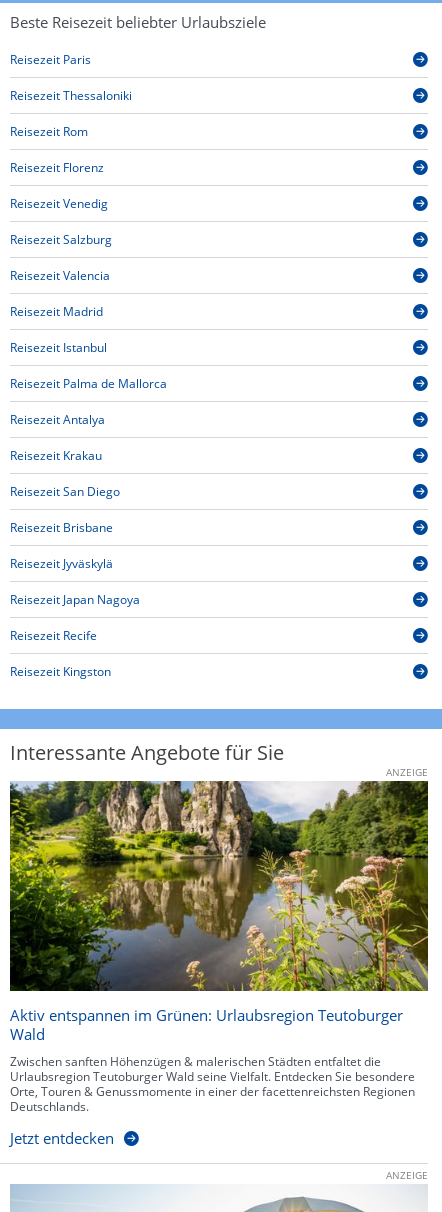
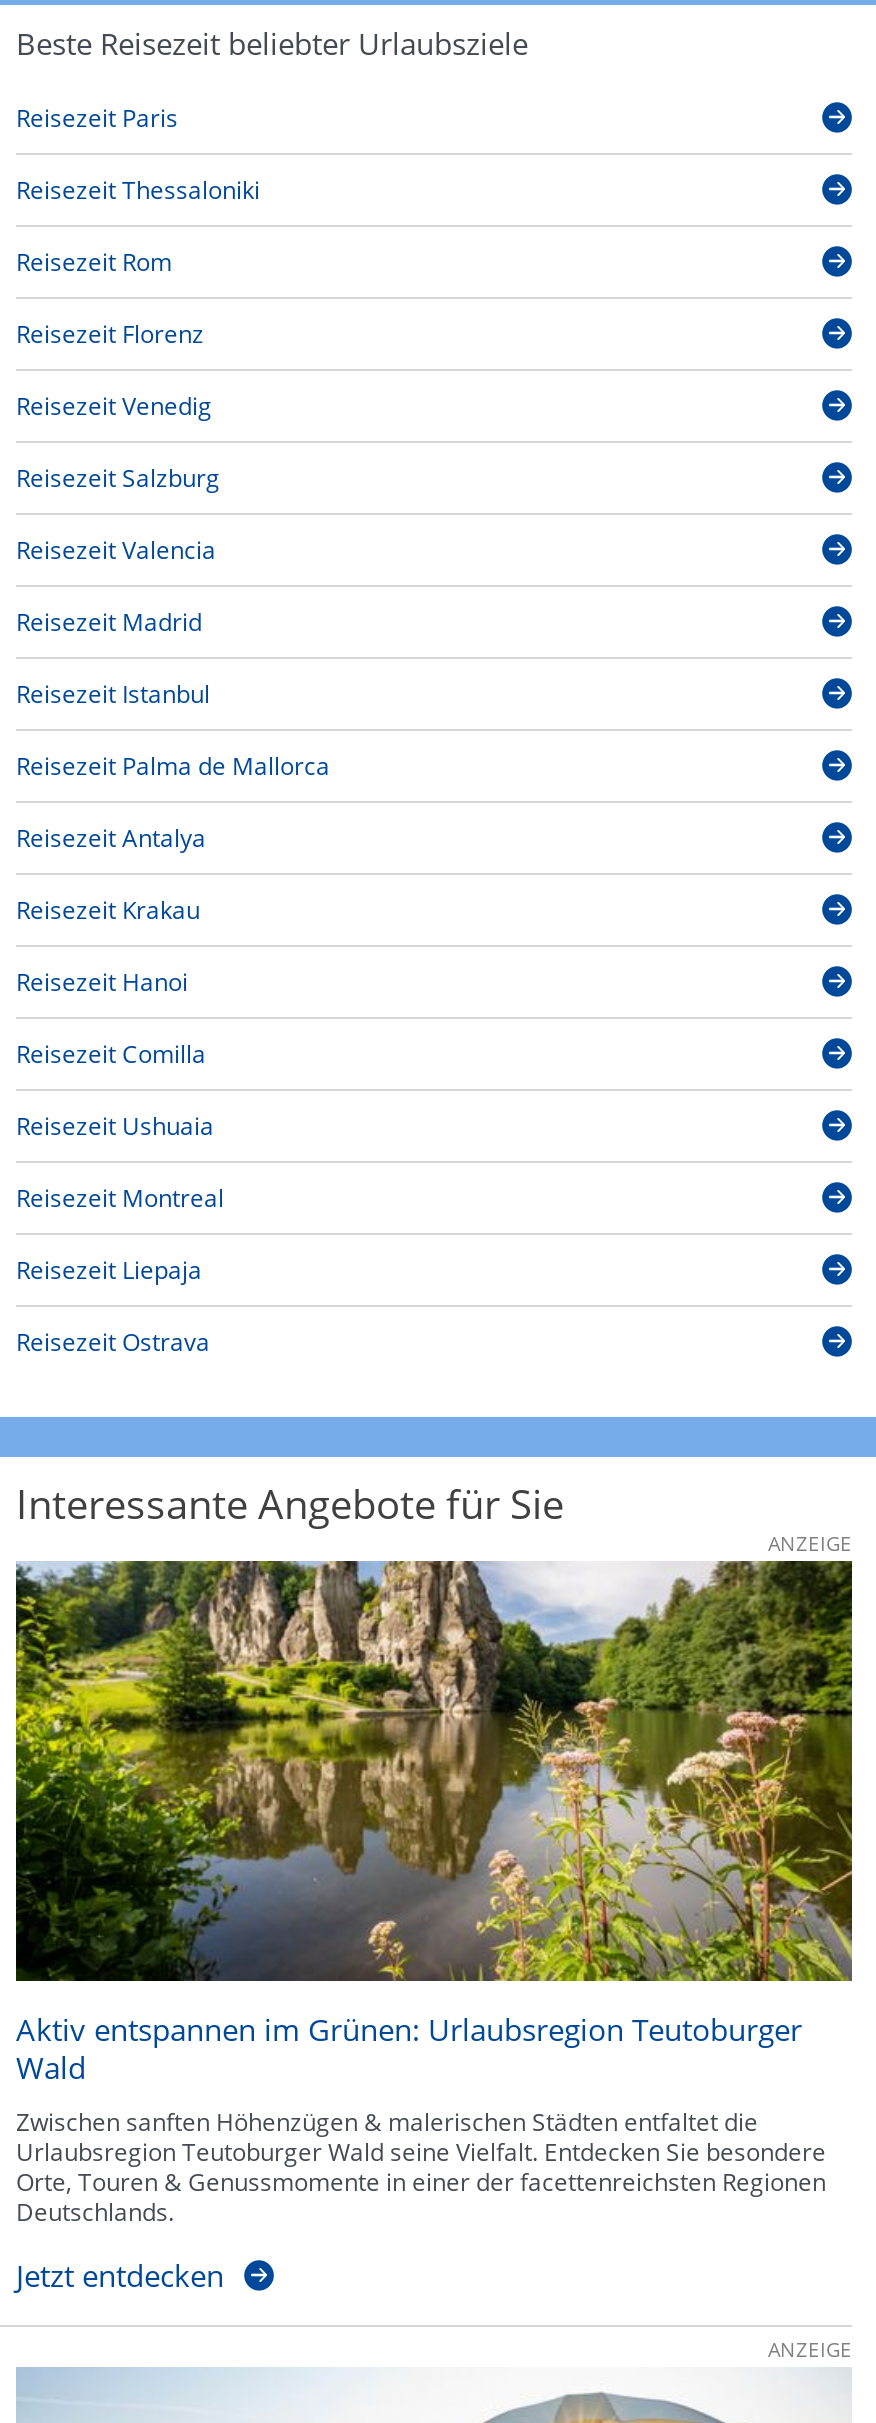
- Reisezeit San Diego
+ Reisezeit Hanoi

- Reisezeit Brisbane
+ Reisezeit Comilla

- Reisezeit Jyväskylä
+ Reisezeit Ushuaia

- Reisezeit Japan Nagoya
+ Reisezeit Montreal

- Reisezeit Recife
+ Reisezeit Liepaja

- Reisezeit Kingston
+ Reisezeit Ostrava
